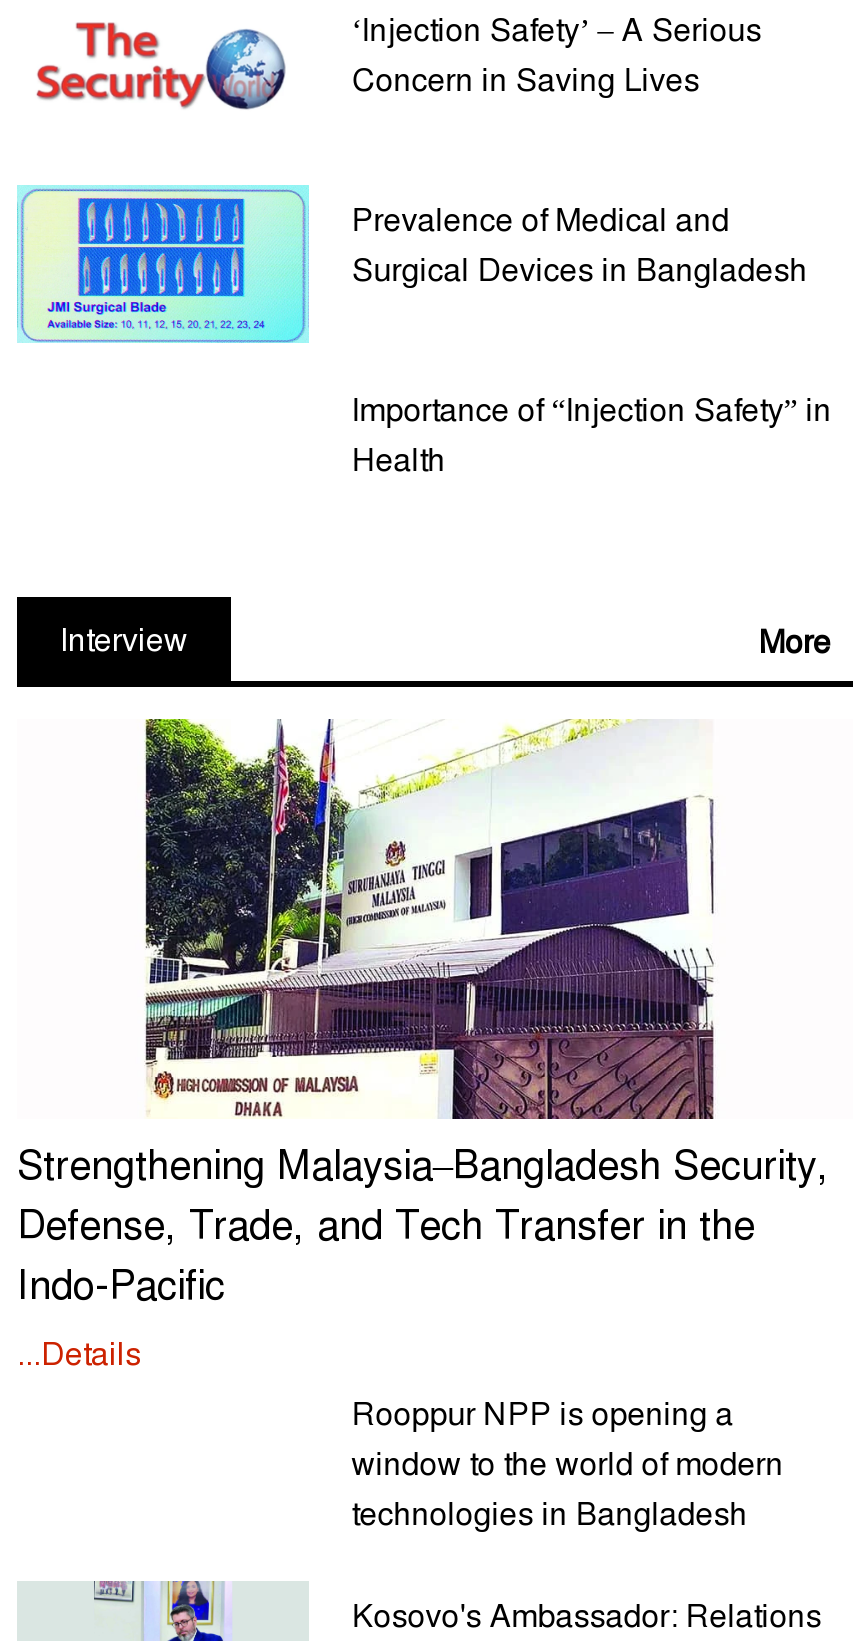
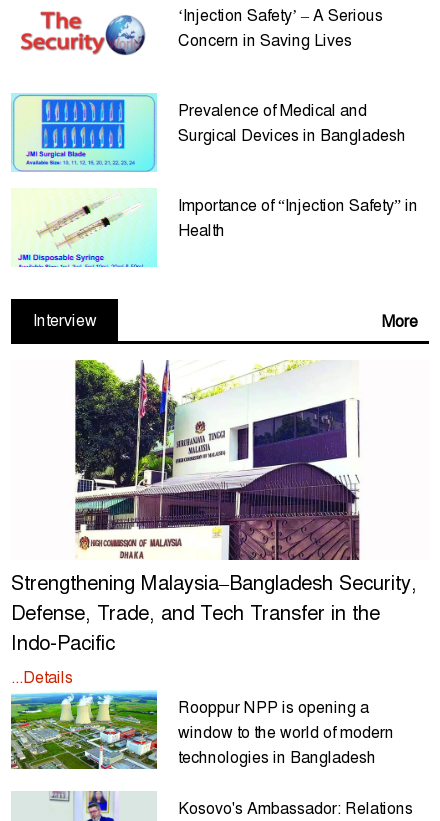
+ [image]

+ [image]
